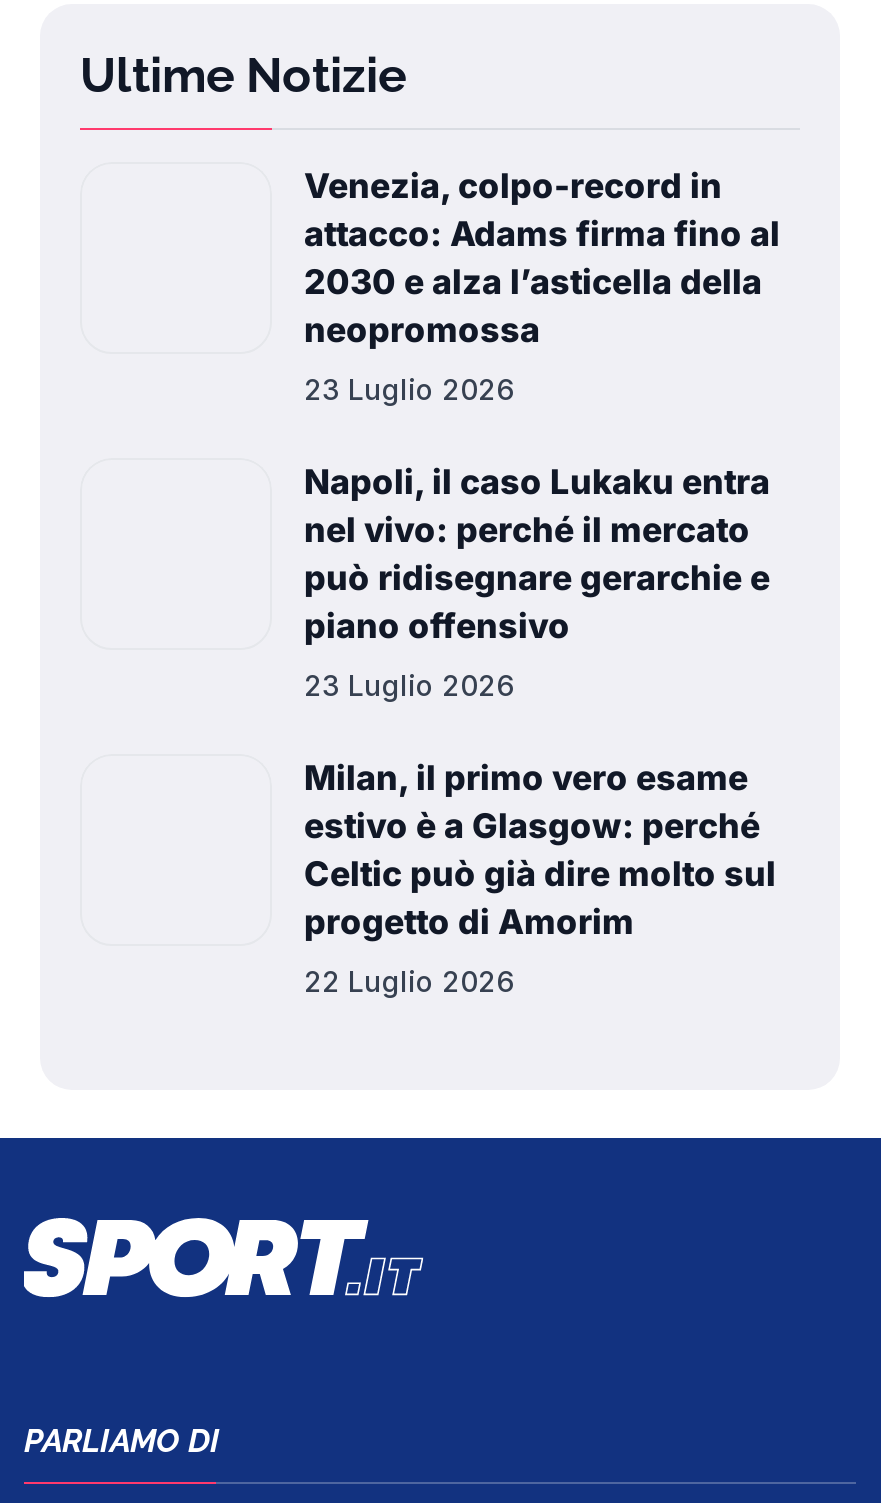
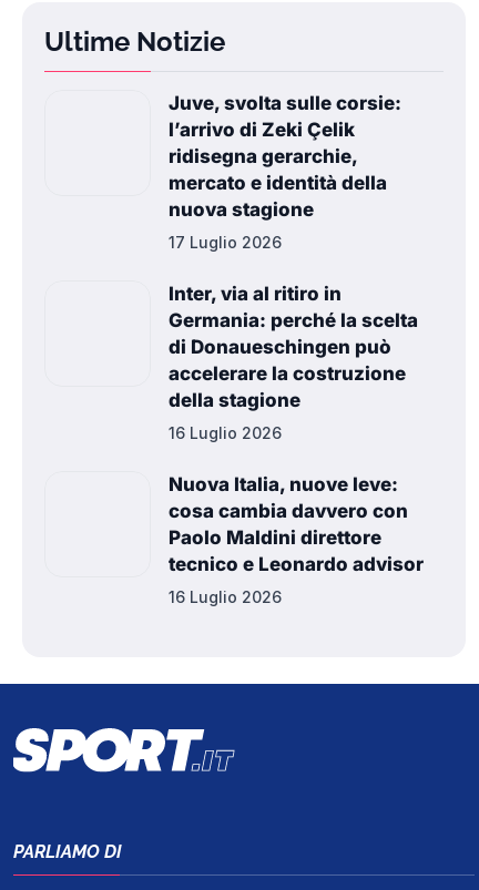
- Venezia, colpo-record in
- attacco: Adams firma fino al
- 2030 e alza l’asticella della
- neopromossa
+ Juve, svolta sulle corsie:
+ l’arrivo di Zeki Çelik
+ ridisegna gerarchie,
+ mercato e identità della
+ nuova stagione

- 23 Luglio 2026
+ 17 Luglio 2026

- Napoli, il caso Lukaku entra
- nel vivo: perché il mercato
- può ridisegnare gerarchie e
- piano offensivo
+ Inter, via al ritiro in
+ Germania: perché la scelta
+ di Donaueschingen può
+ accelerare la costruzione
+ della stagione

- 23 Luglio 2026
+ 16 Luglio 2026

- Milan, il primo vero esame
- estivo è a Glasgow: perché
- Celtic può già dire molto sul
- progetto di Amorim
+ Nuova Italia, nuove leve:
+ cosa cambia davvero con
+ Paolo Maldini direttore
+ tecnico e Leonardo advisor

- 22 Luglio 2026
+ 16 Luglio 2026
